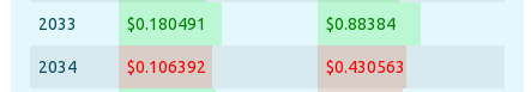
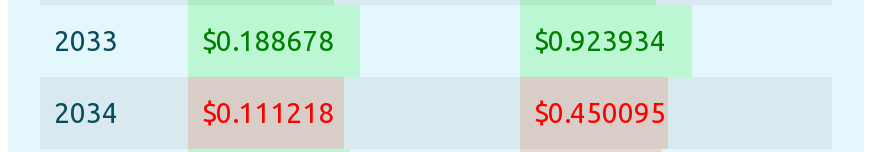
- $0.180491
+ $0.188678

- $0.88384
+ $0.923934

- $0.106392
+ $0.111218

- $0.430563
+ $0.450095
